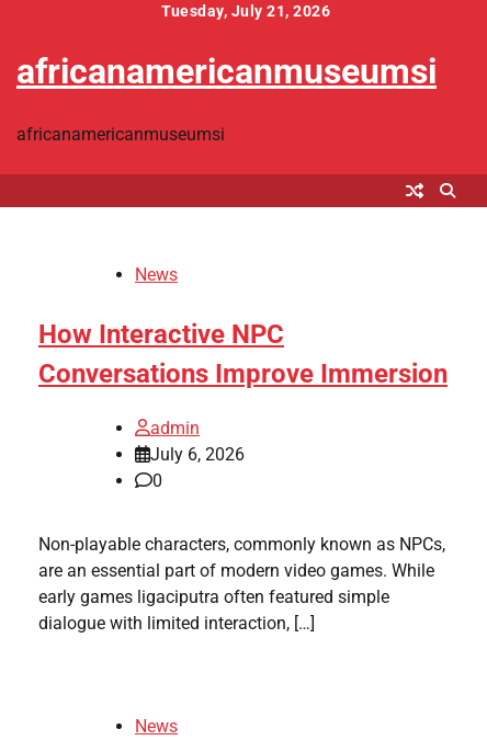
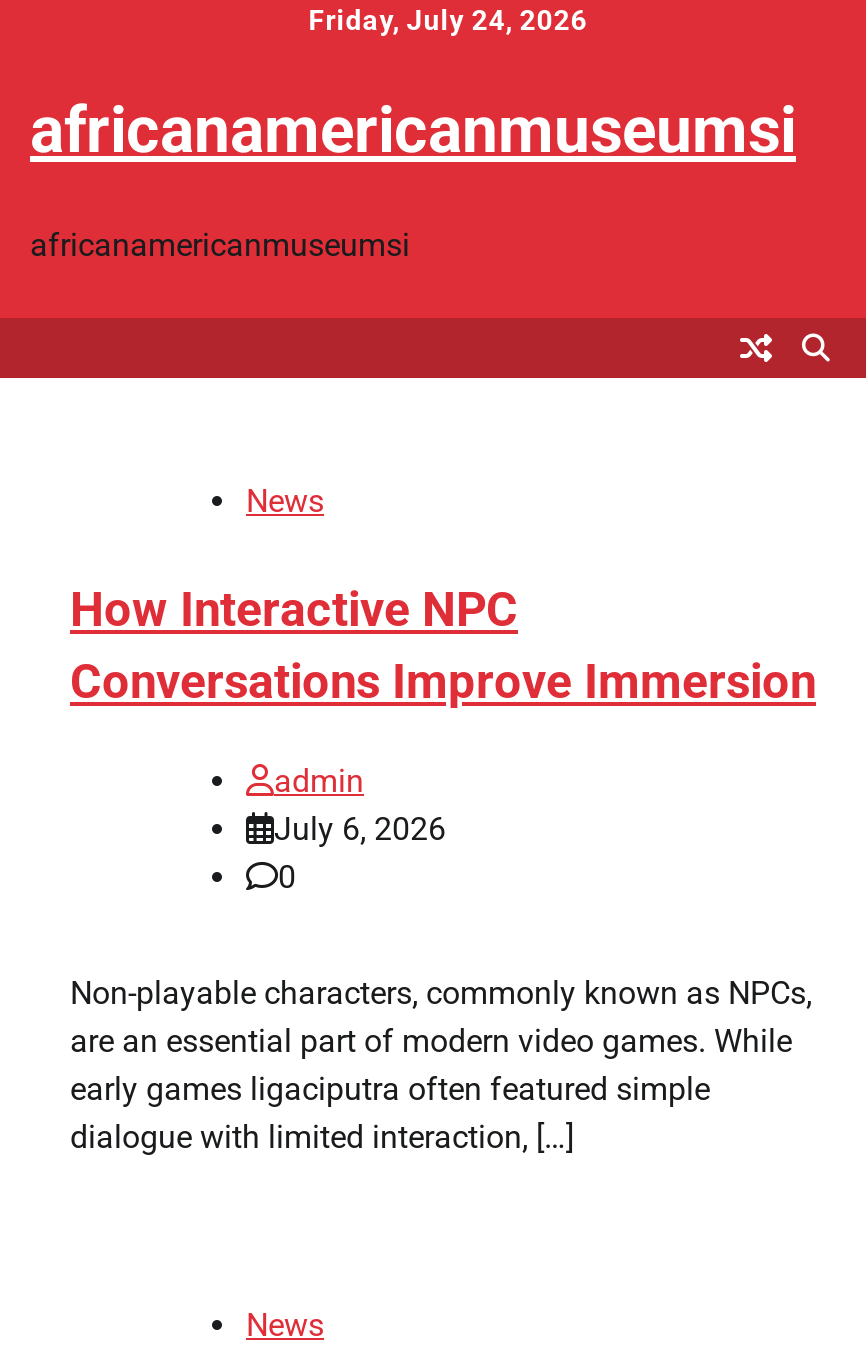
- Tuesday, July 21, 2026
+ Friday, July 24, 2026
